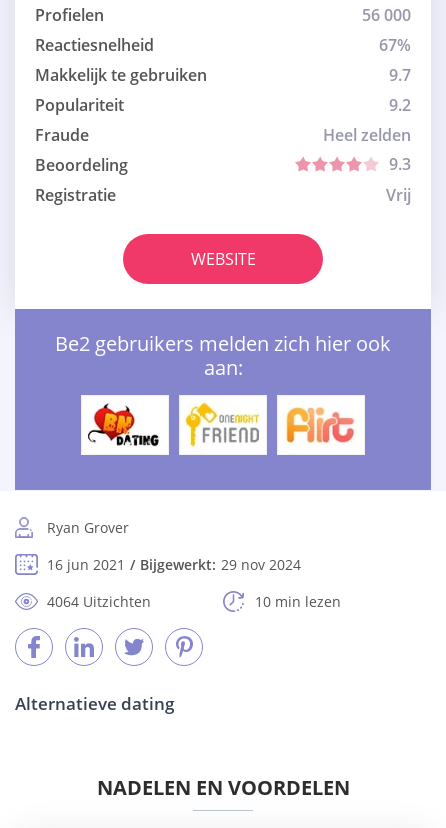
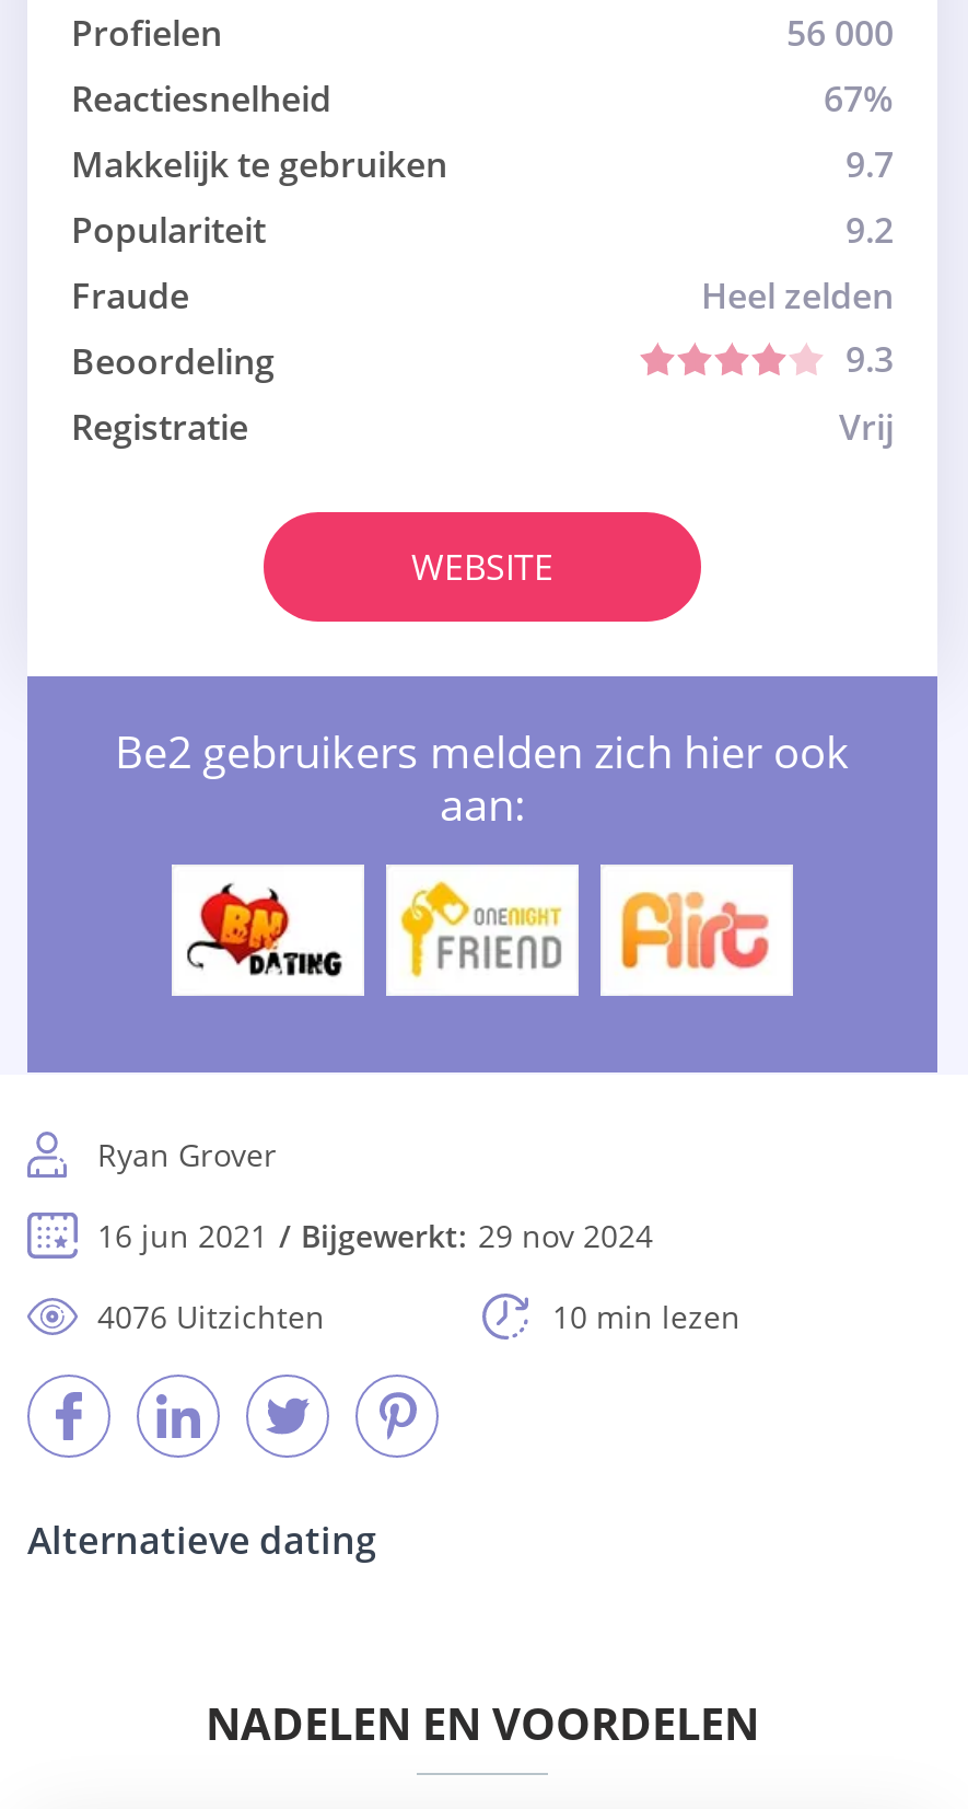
- 4064 Uitzichten
+ 4076 Uitzichten
